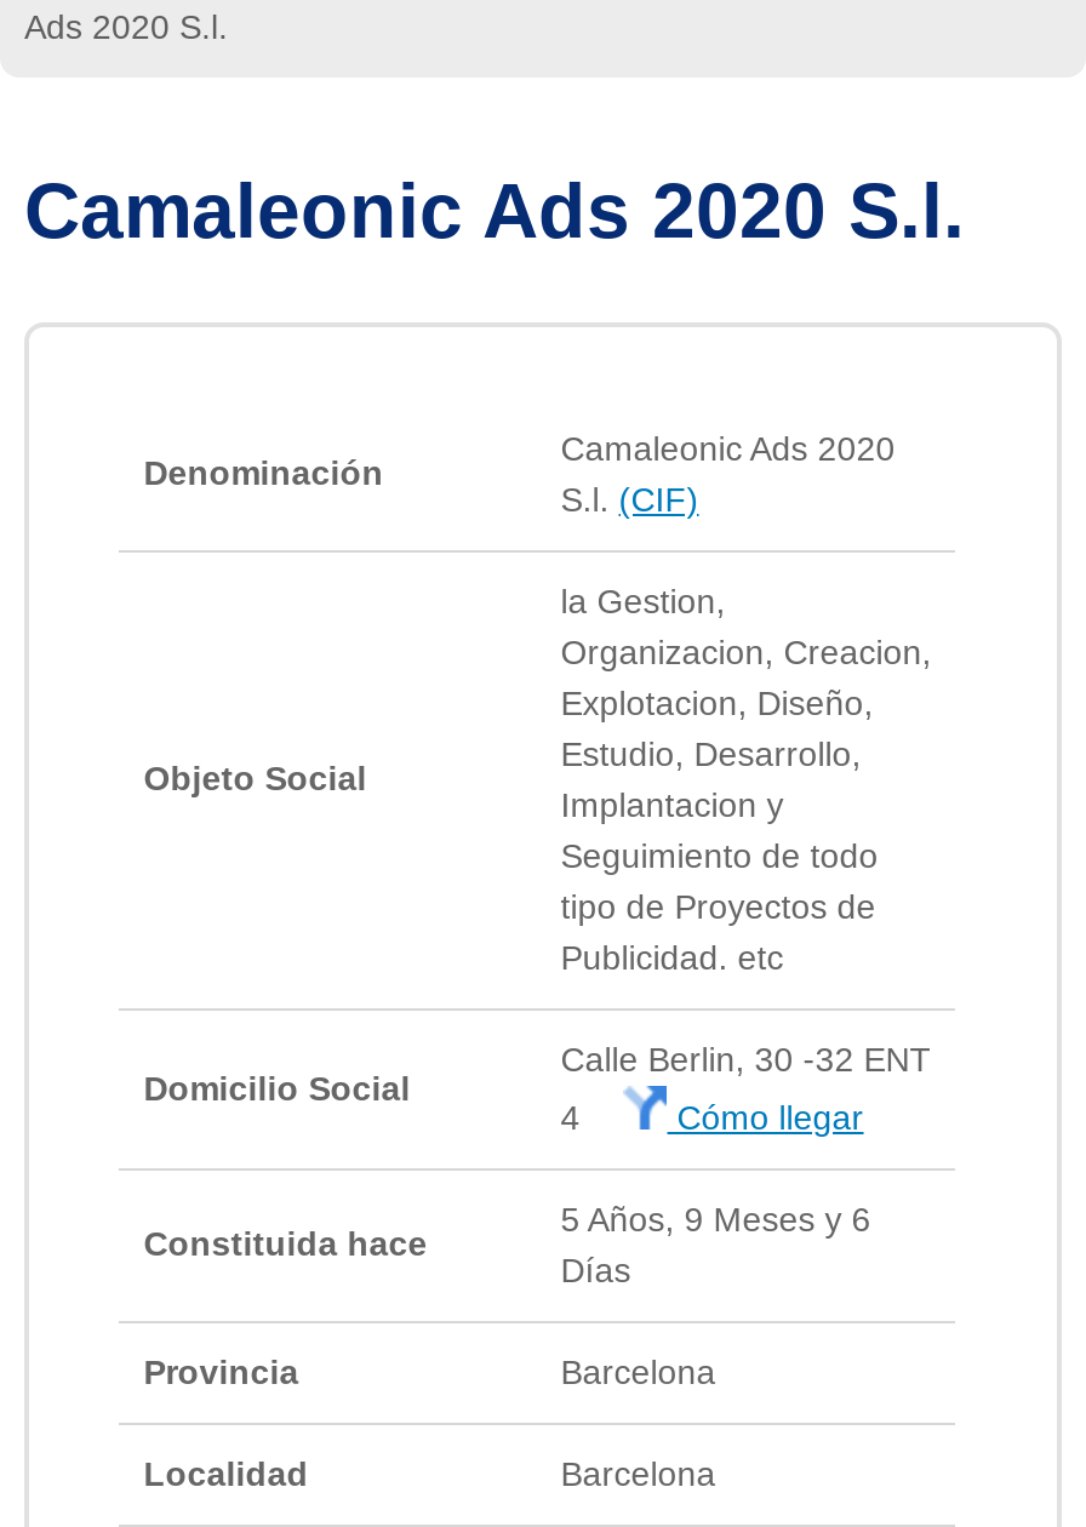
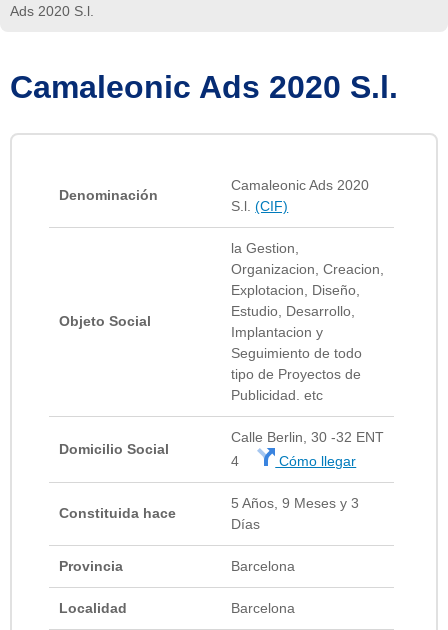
- 5 Años, 9 Meses y 6
+ 5 Años, 9 Meses y 3
